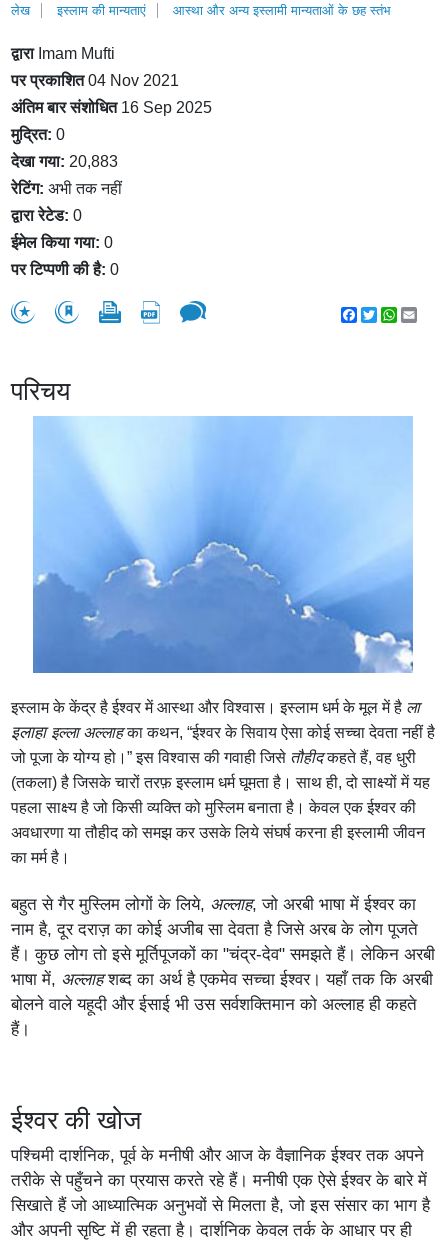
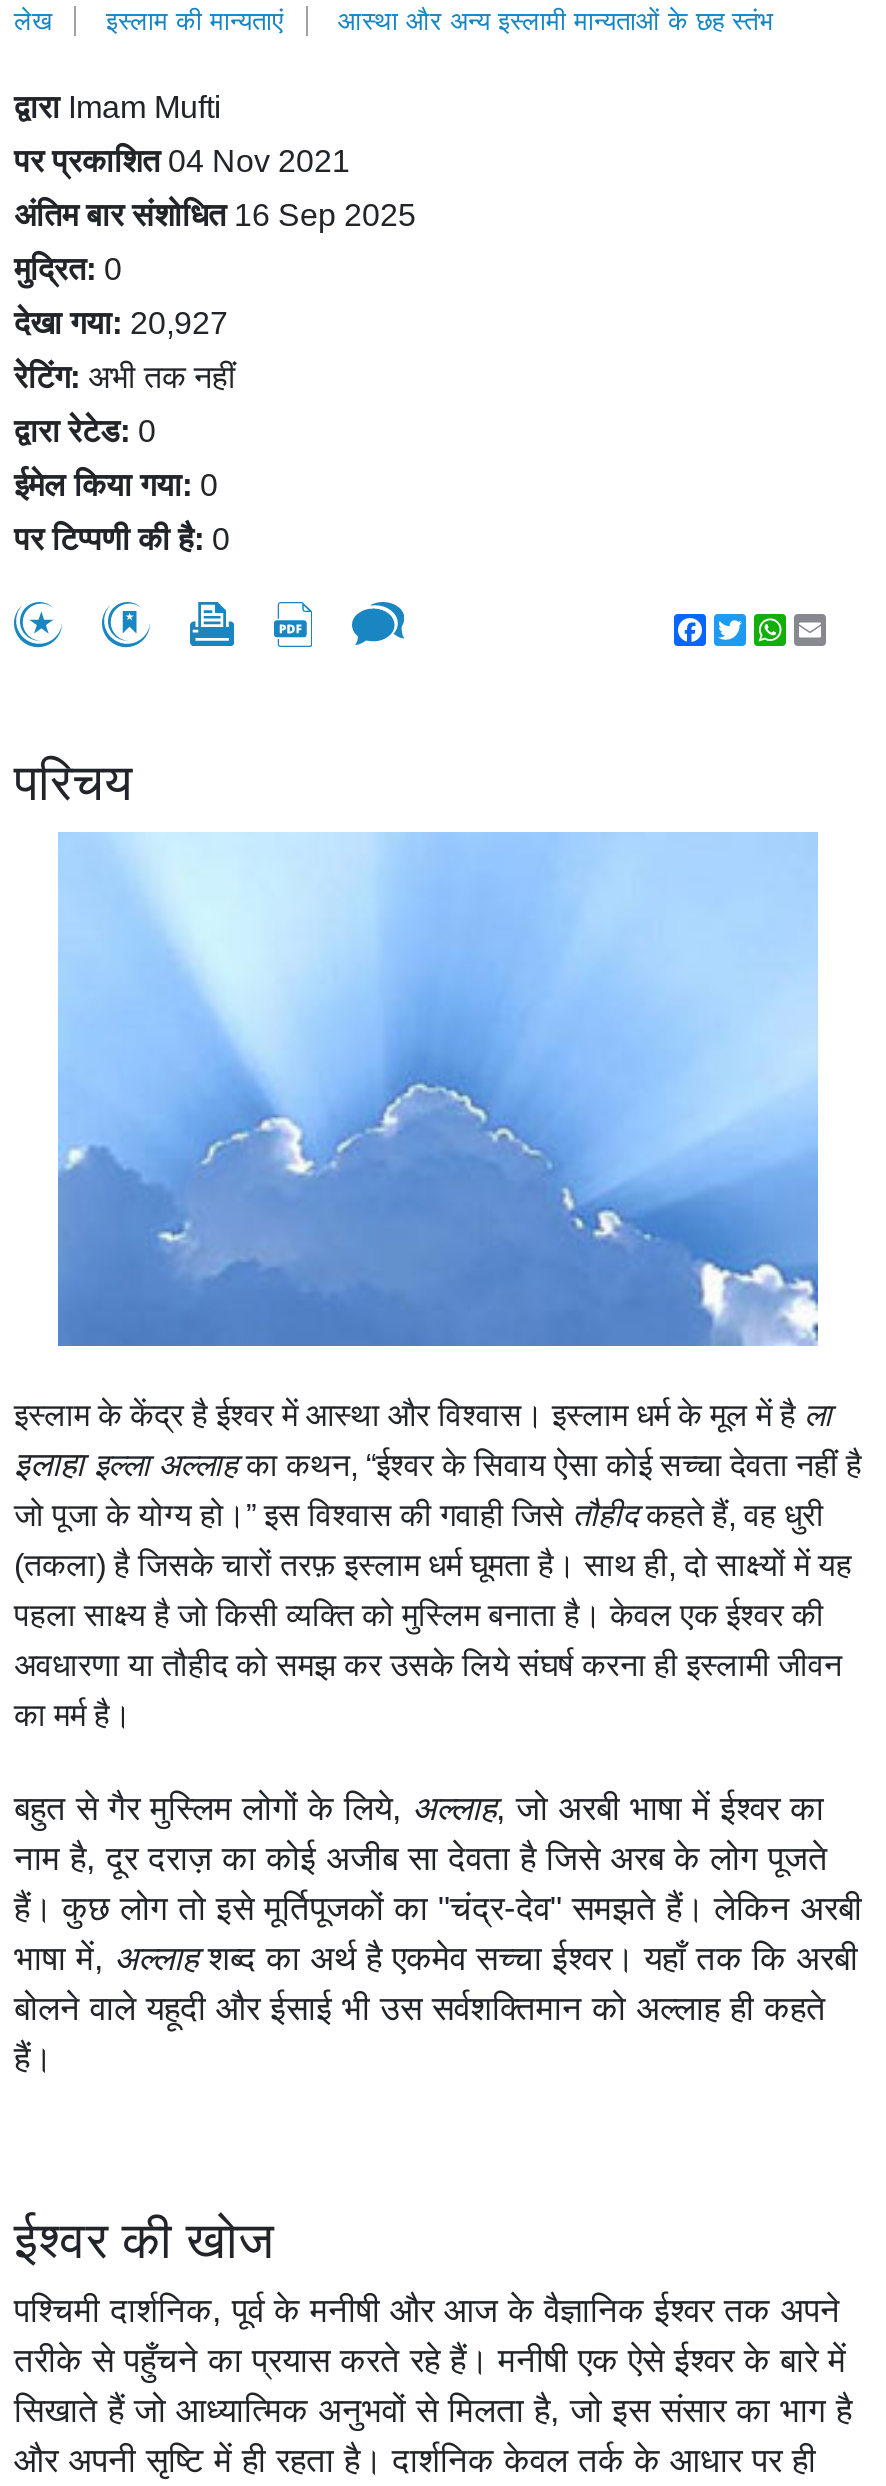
- देखा गया: 20,883
+ देखा गया: 20,927
